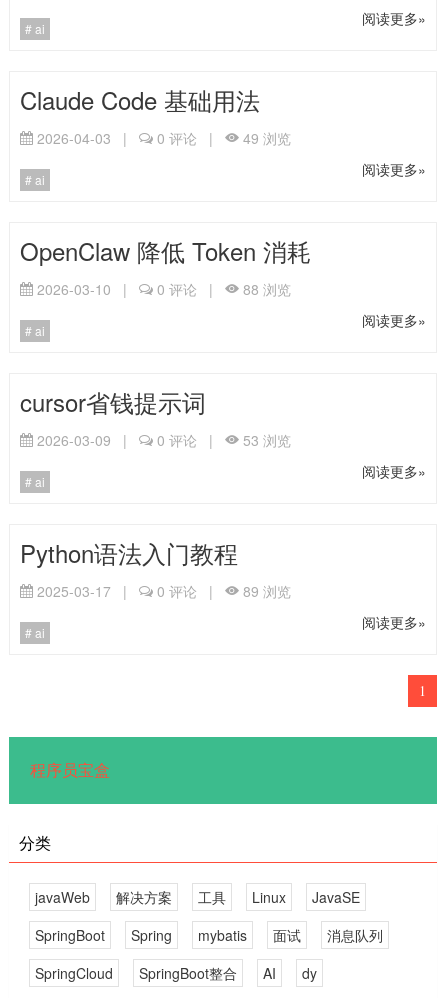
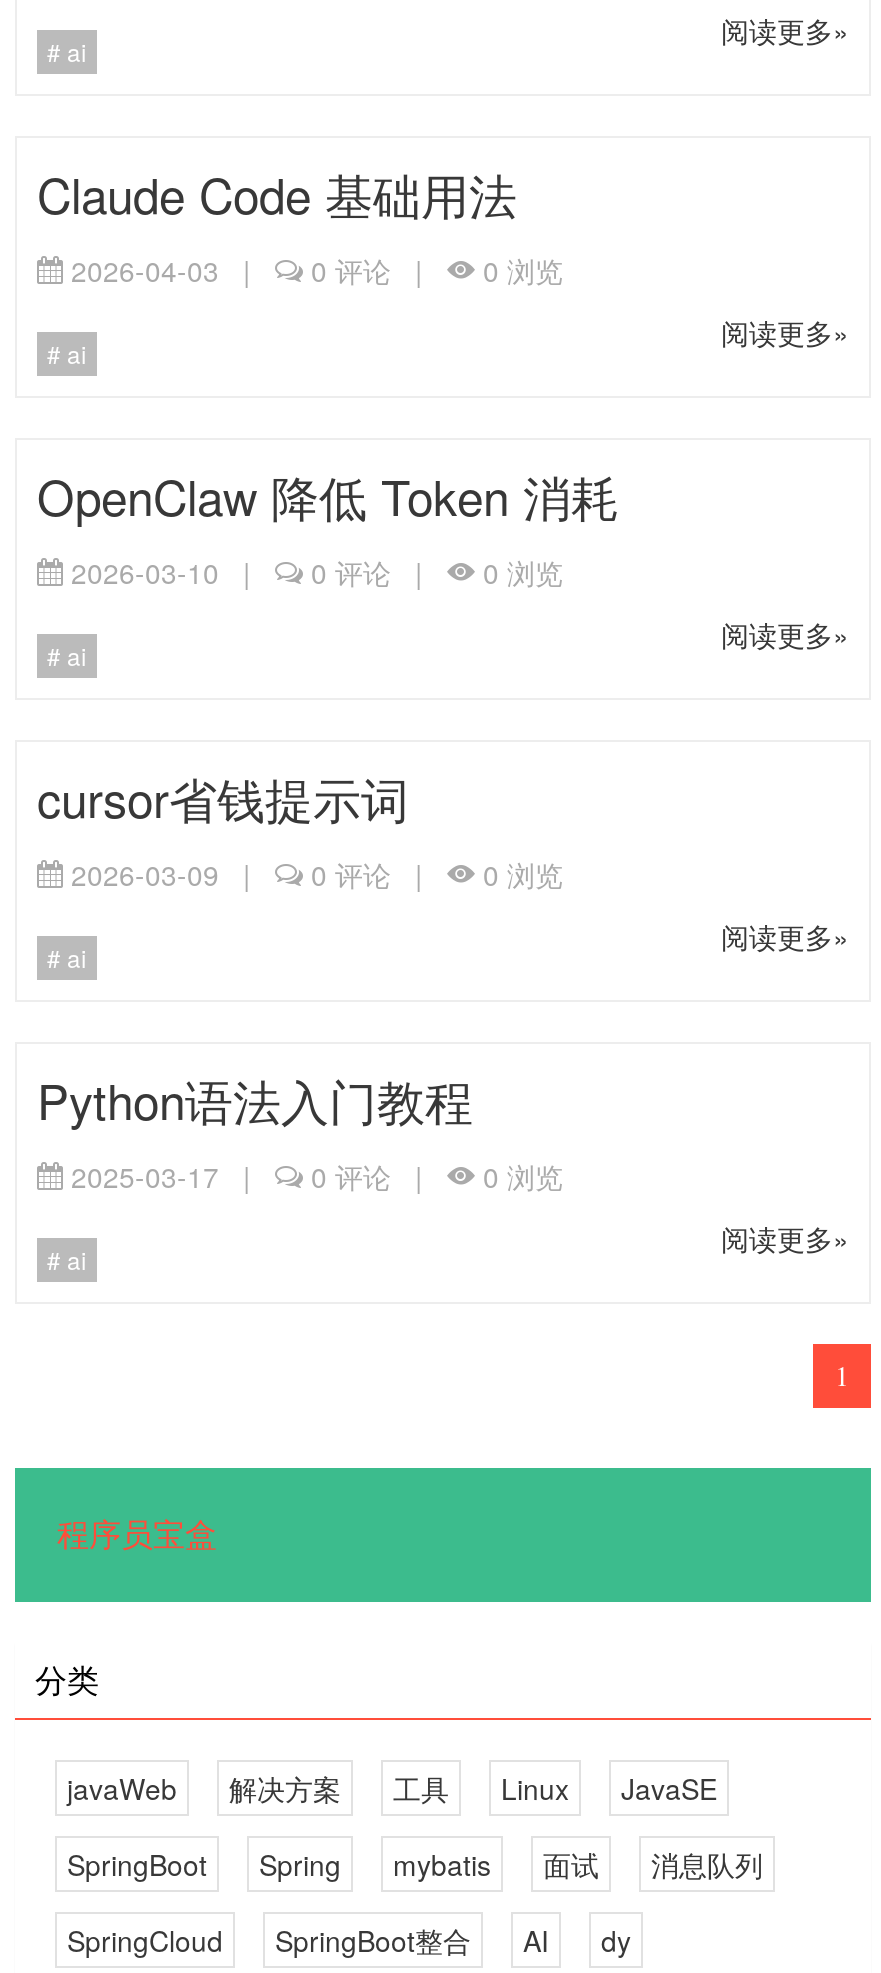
- 49浏览
+ 0浏览

- 88浏览
+ 0浏览

- 53浏览
+ 0浏览

- 89浏览
+ 0浏览
